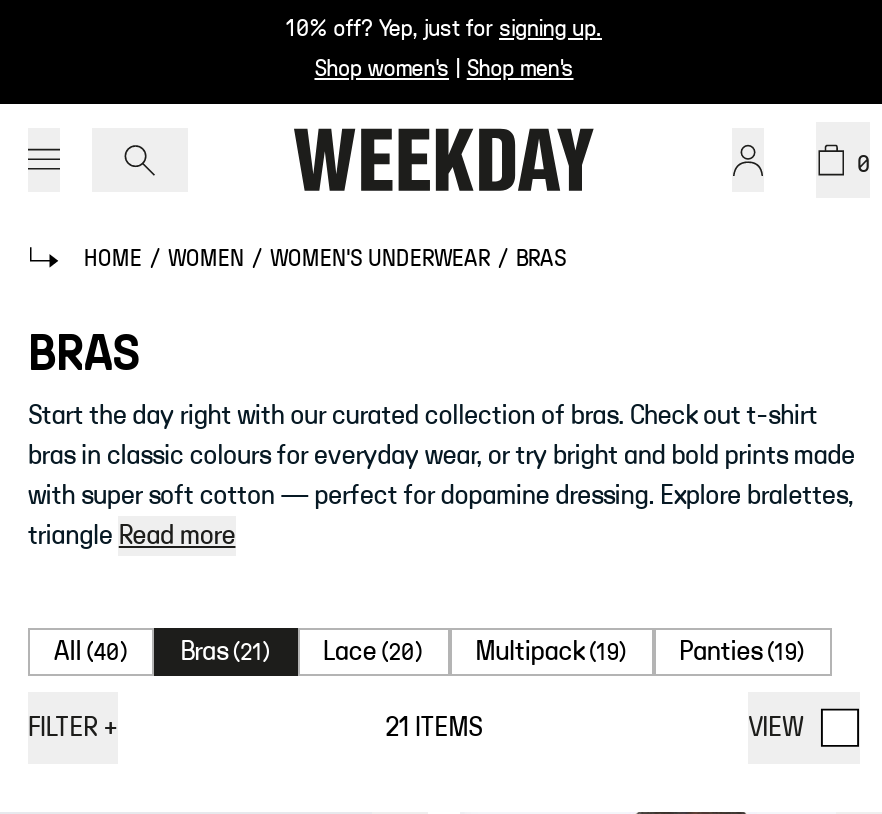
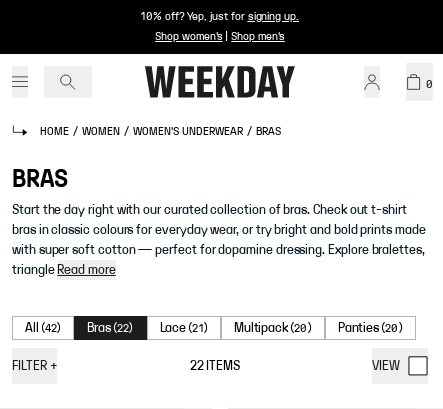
- All (40)
+ All (42)

- Bras (21)
+ Bras (22)

- Lace (20)
+ Lace (21)

- Multipack (19)
+ Multipack (20)

- Panties (19)
+ Panties (20)

- 21 ITEMS
+ 22 ITEMS
